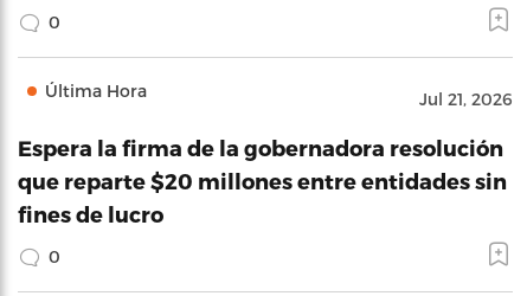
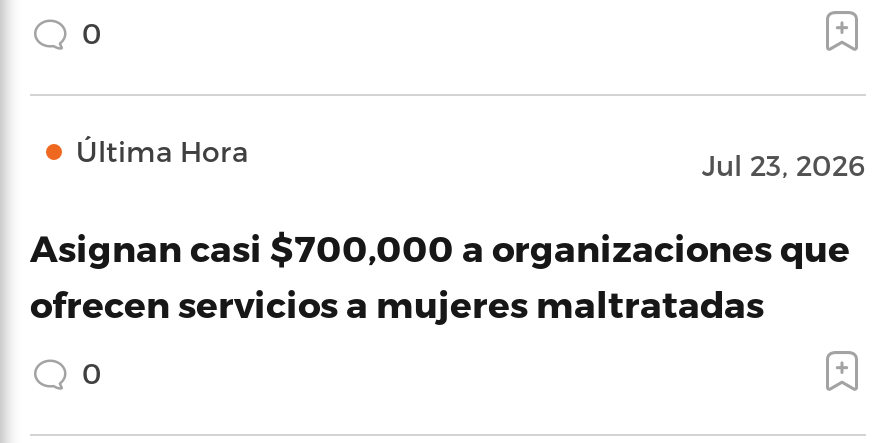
- Jul 21, 2026
+ Jul 23, 2026

- Espera la firma de la gobernadora resolución
- que reparte $20 millones entre entidades sin
- fines de lucro
+ Asignan casi $700,000 a organizaciones que
+ ofrecen servicios a mujeres maltratadas
